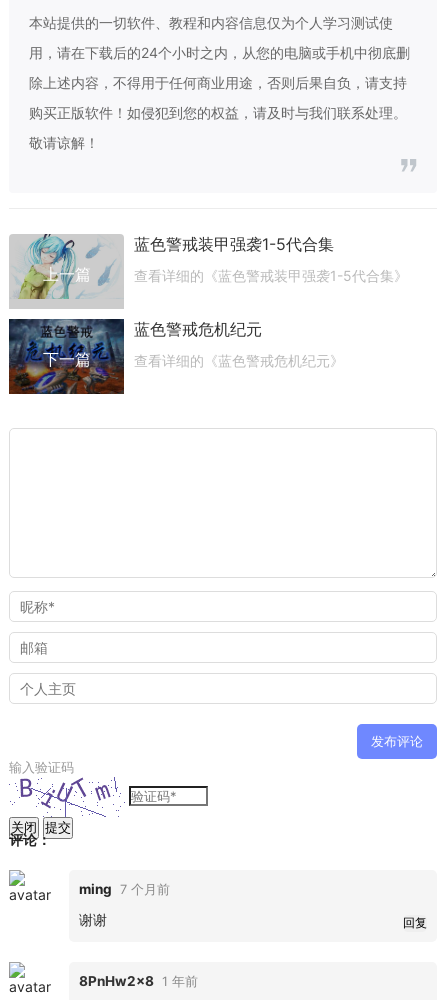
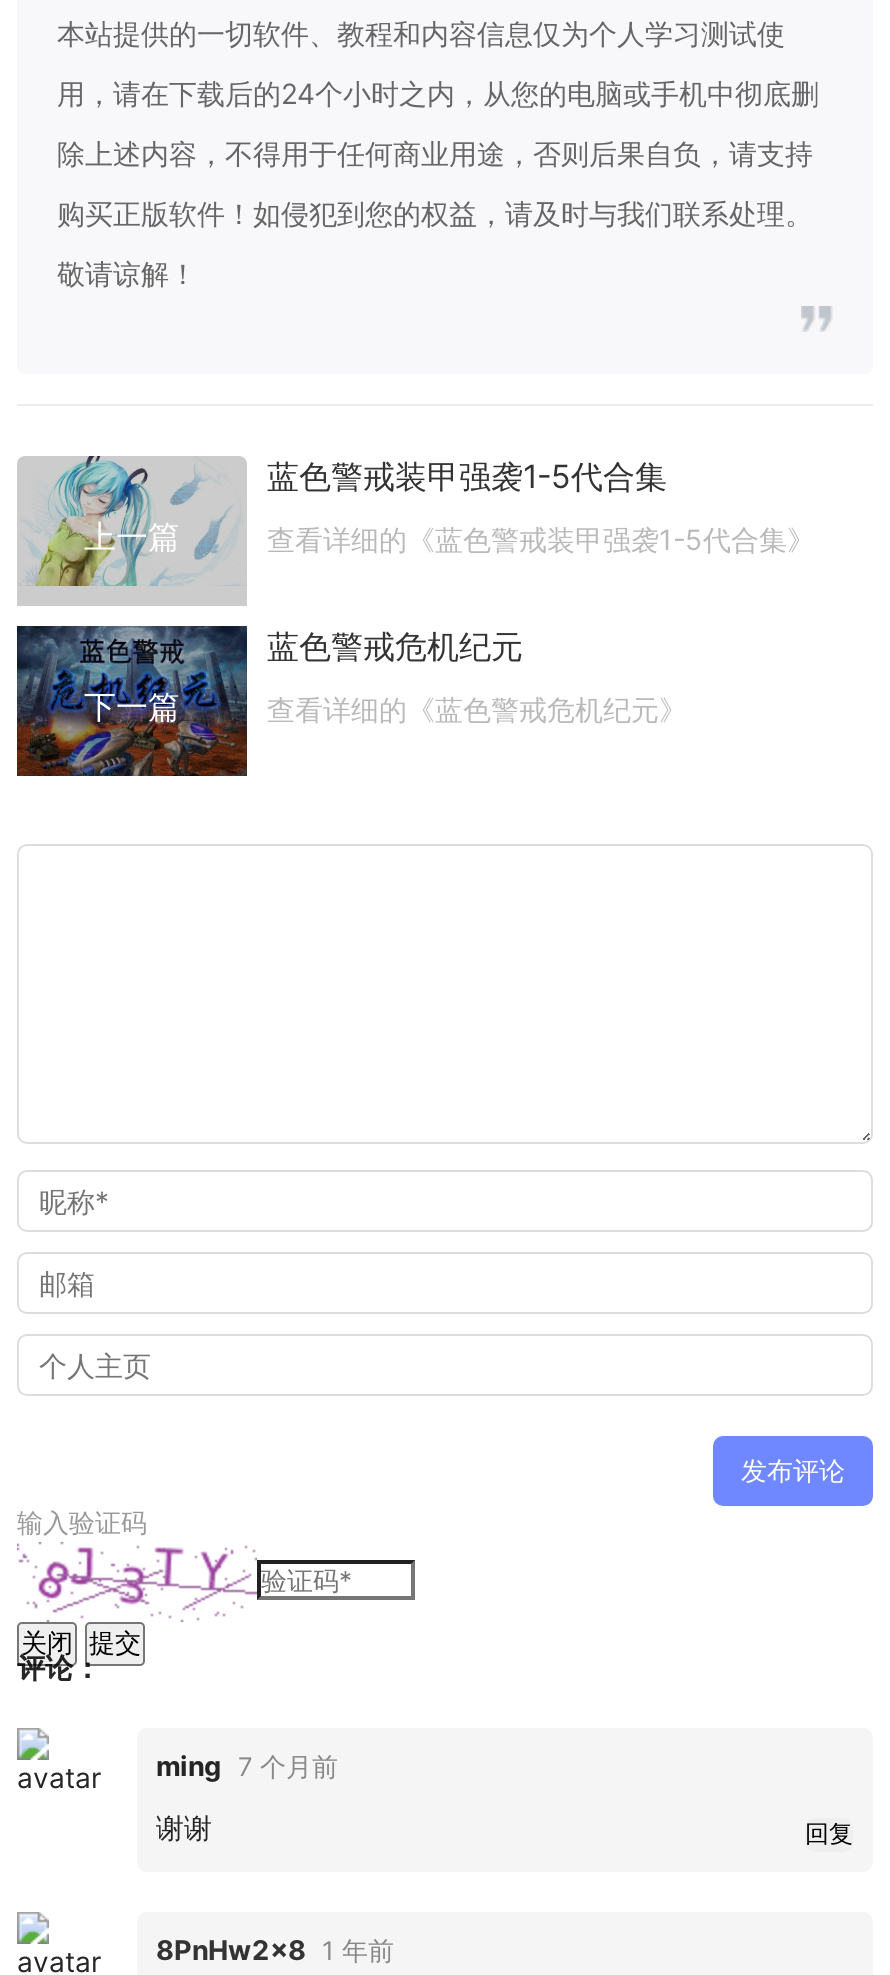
- [image]
+ [image]
